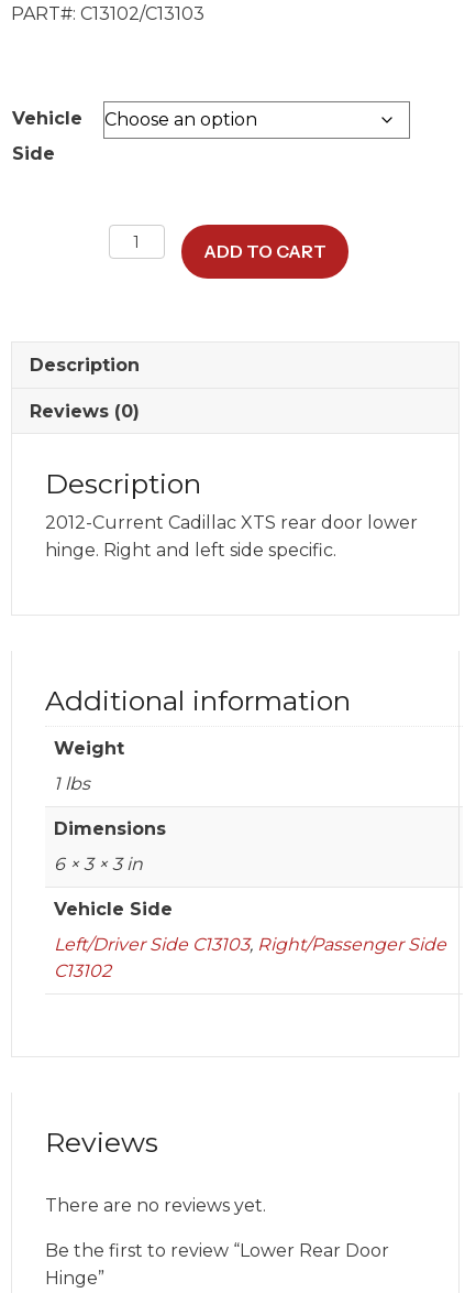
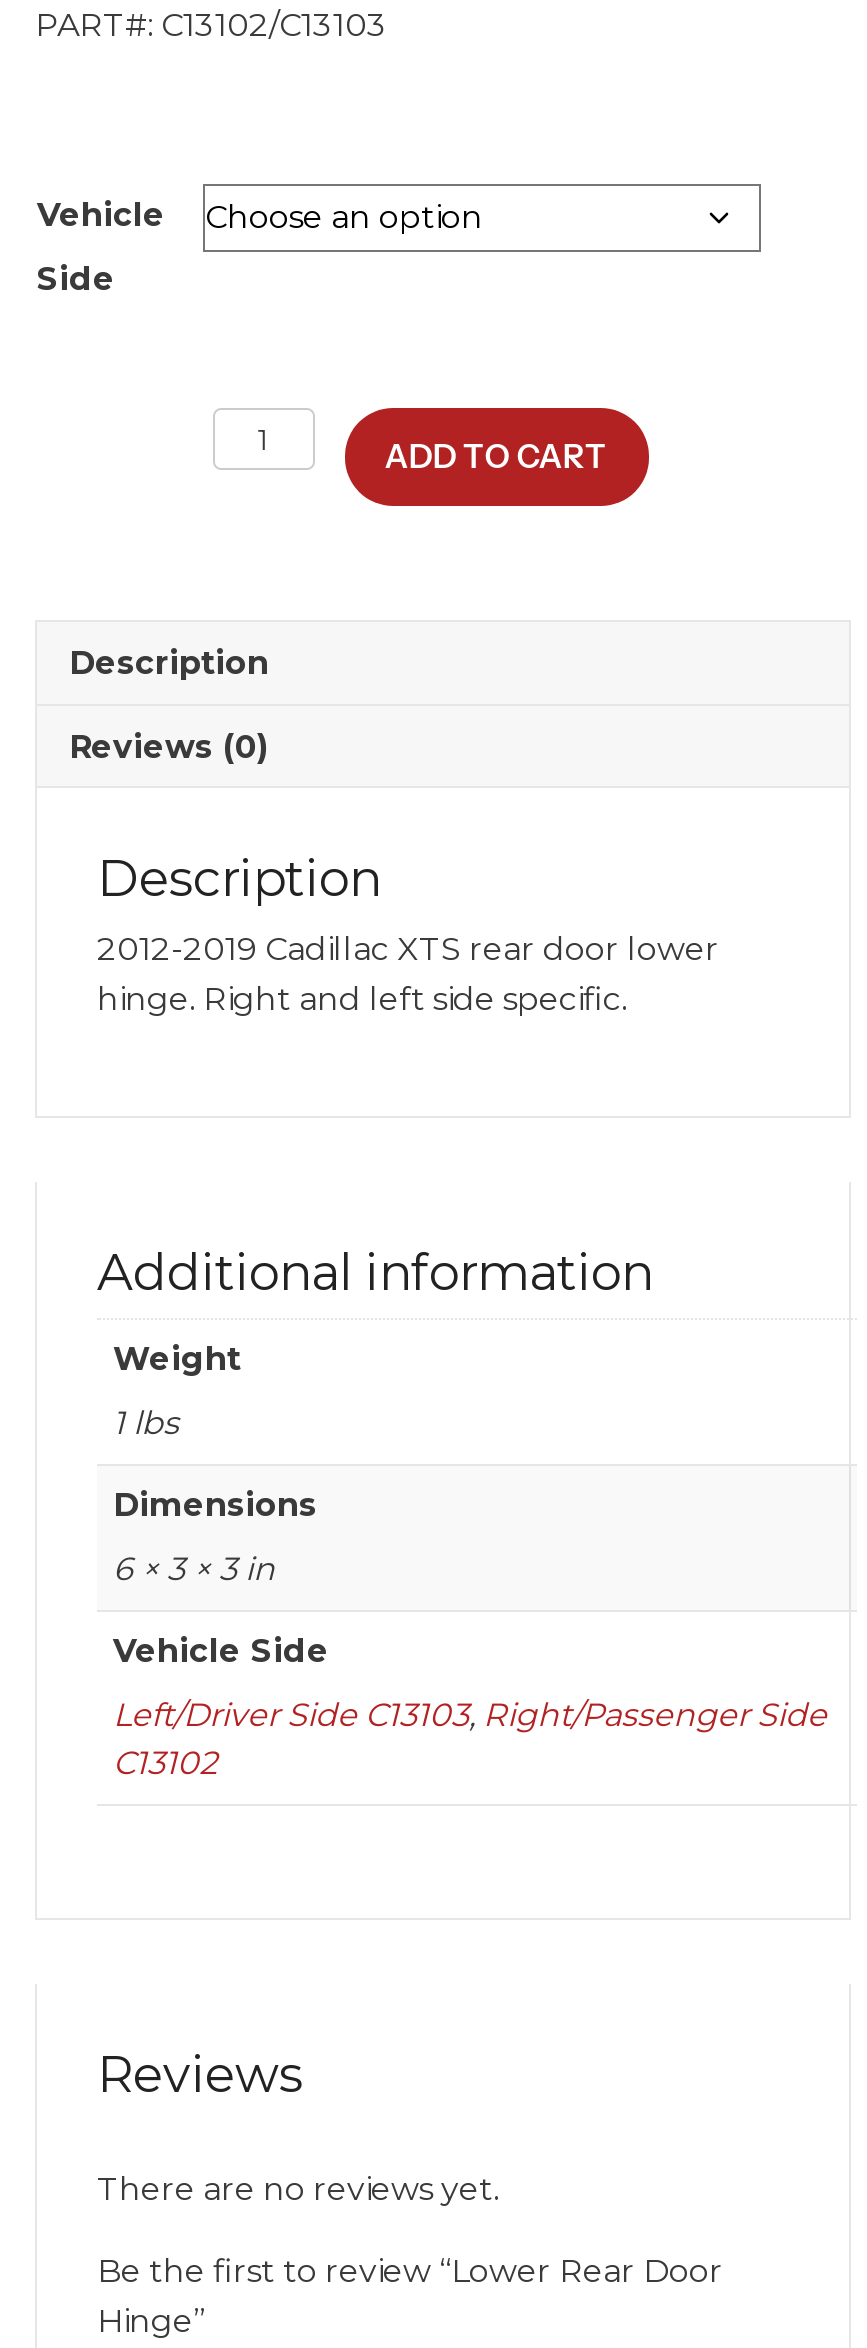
- 2012-Current Cadillac XTS rear door lower
+ 2012-2019 Cadillac XTS rear door lower
